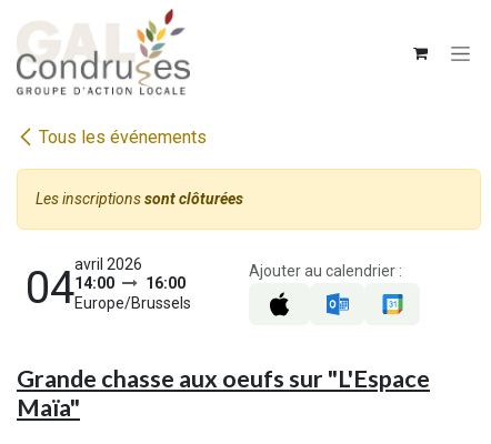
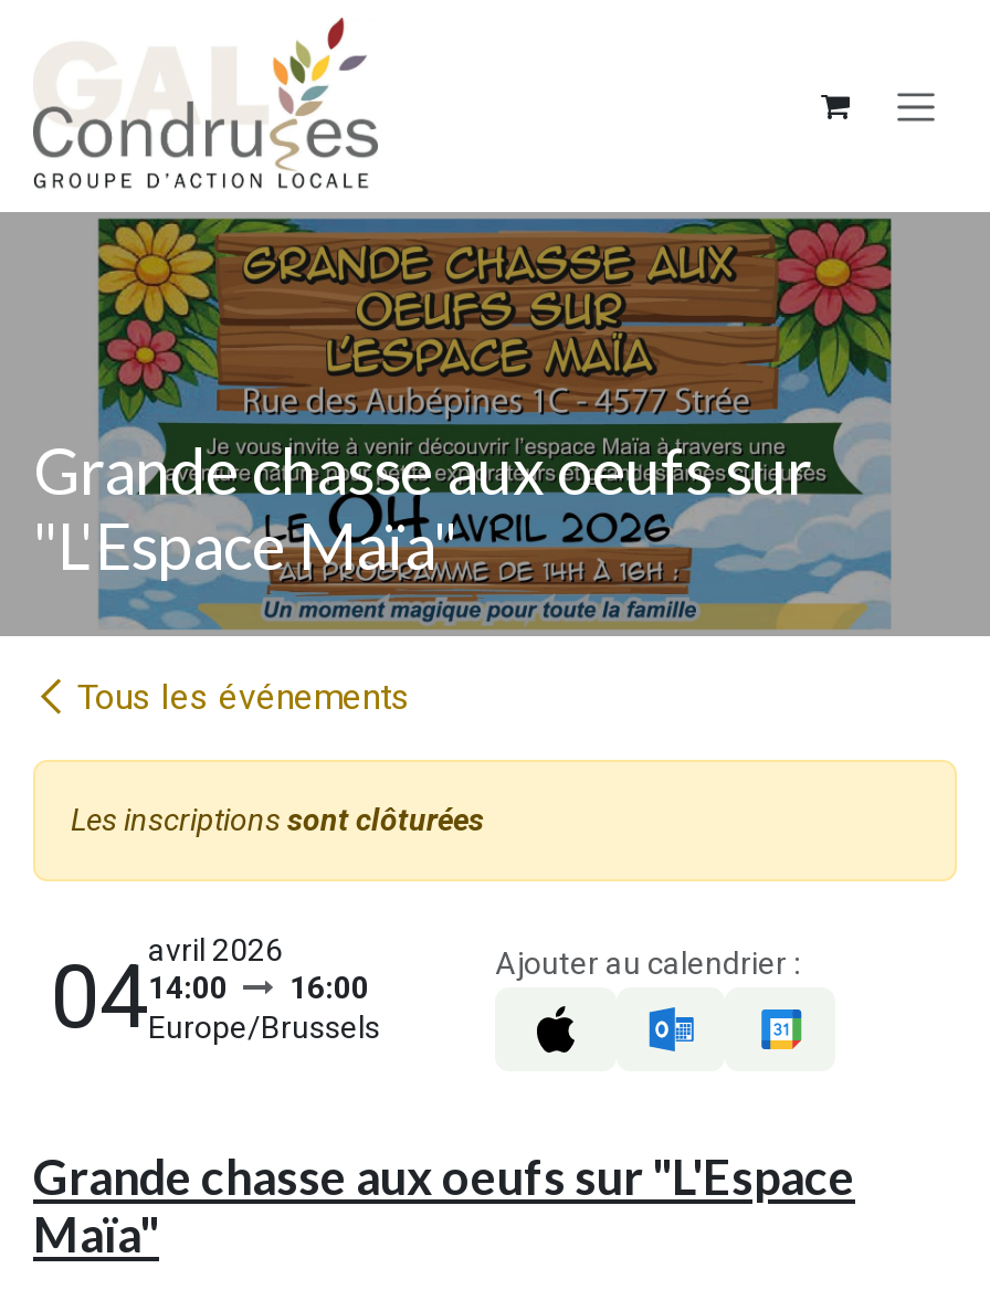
+ [image]
+ Grande chasse aux oeufs sur
+ "L'Espace Maïa"
